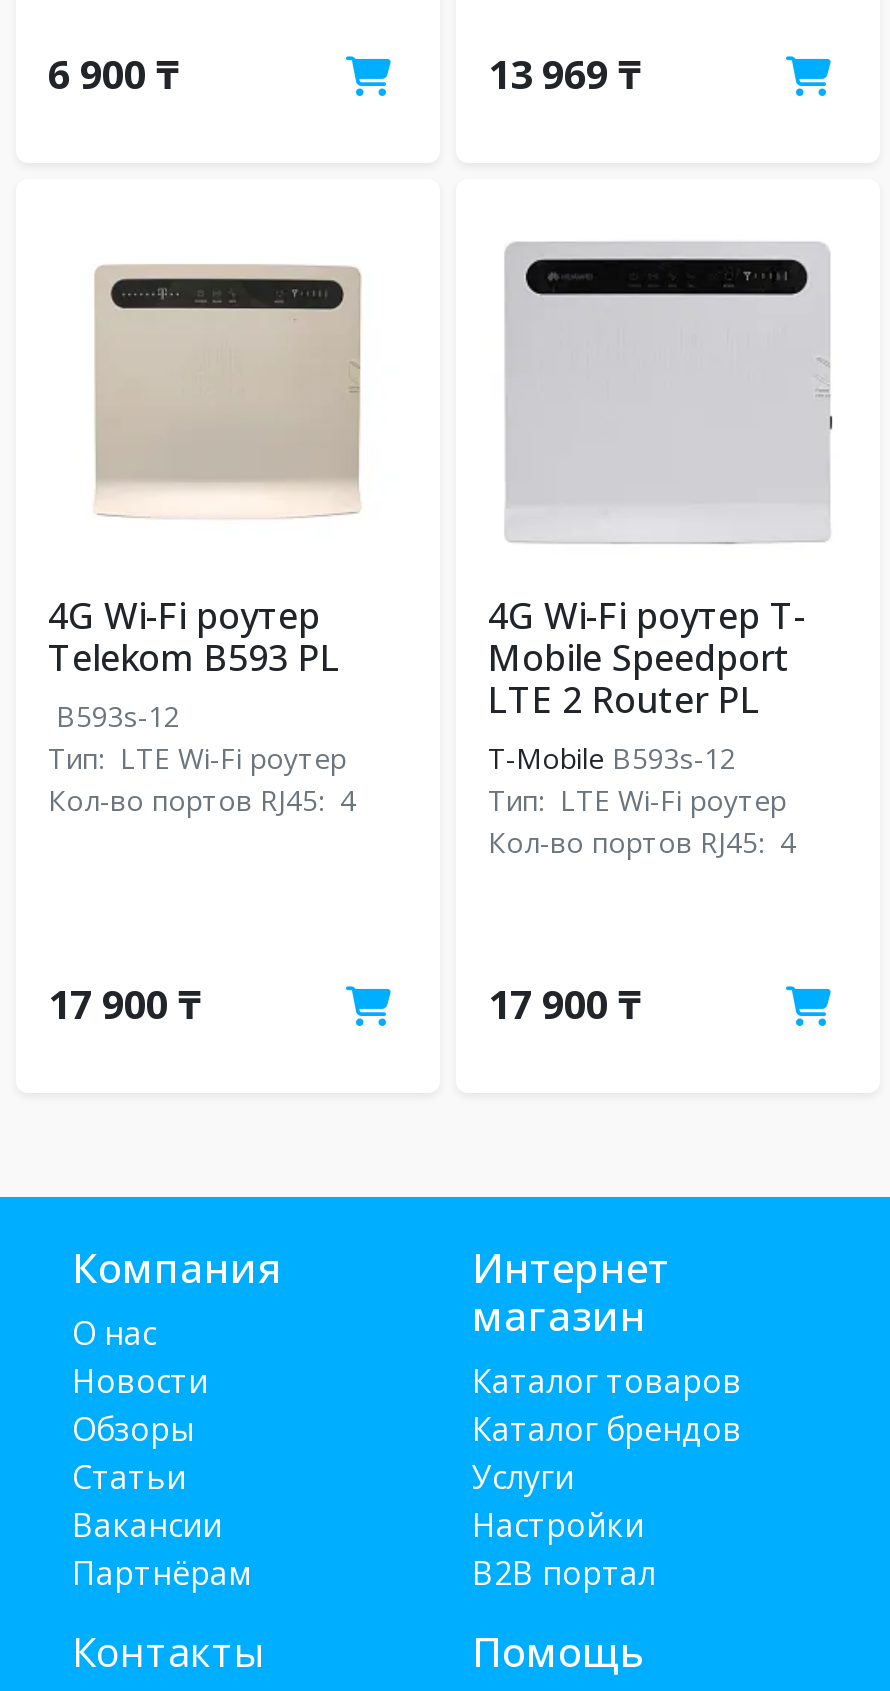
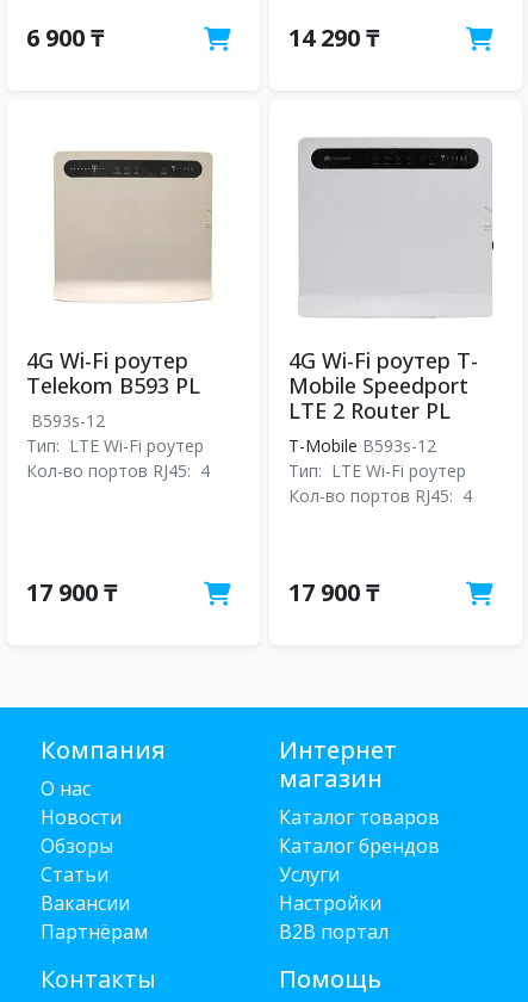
- 13 969 ₸
+ 14 290 ₸
